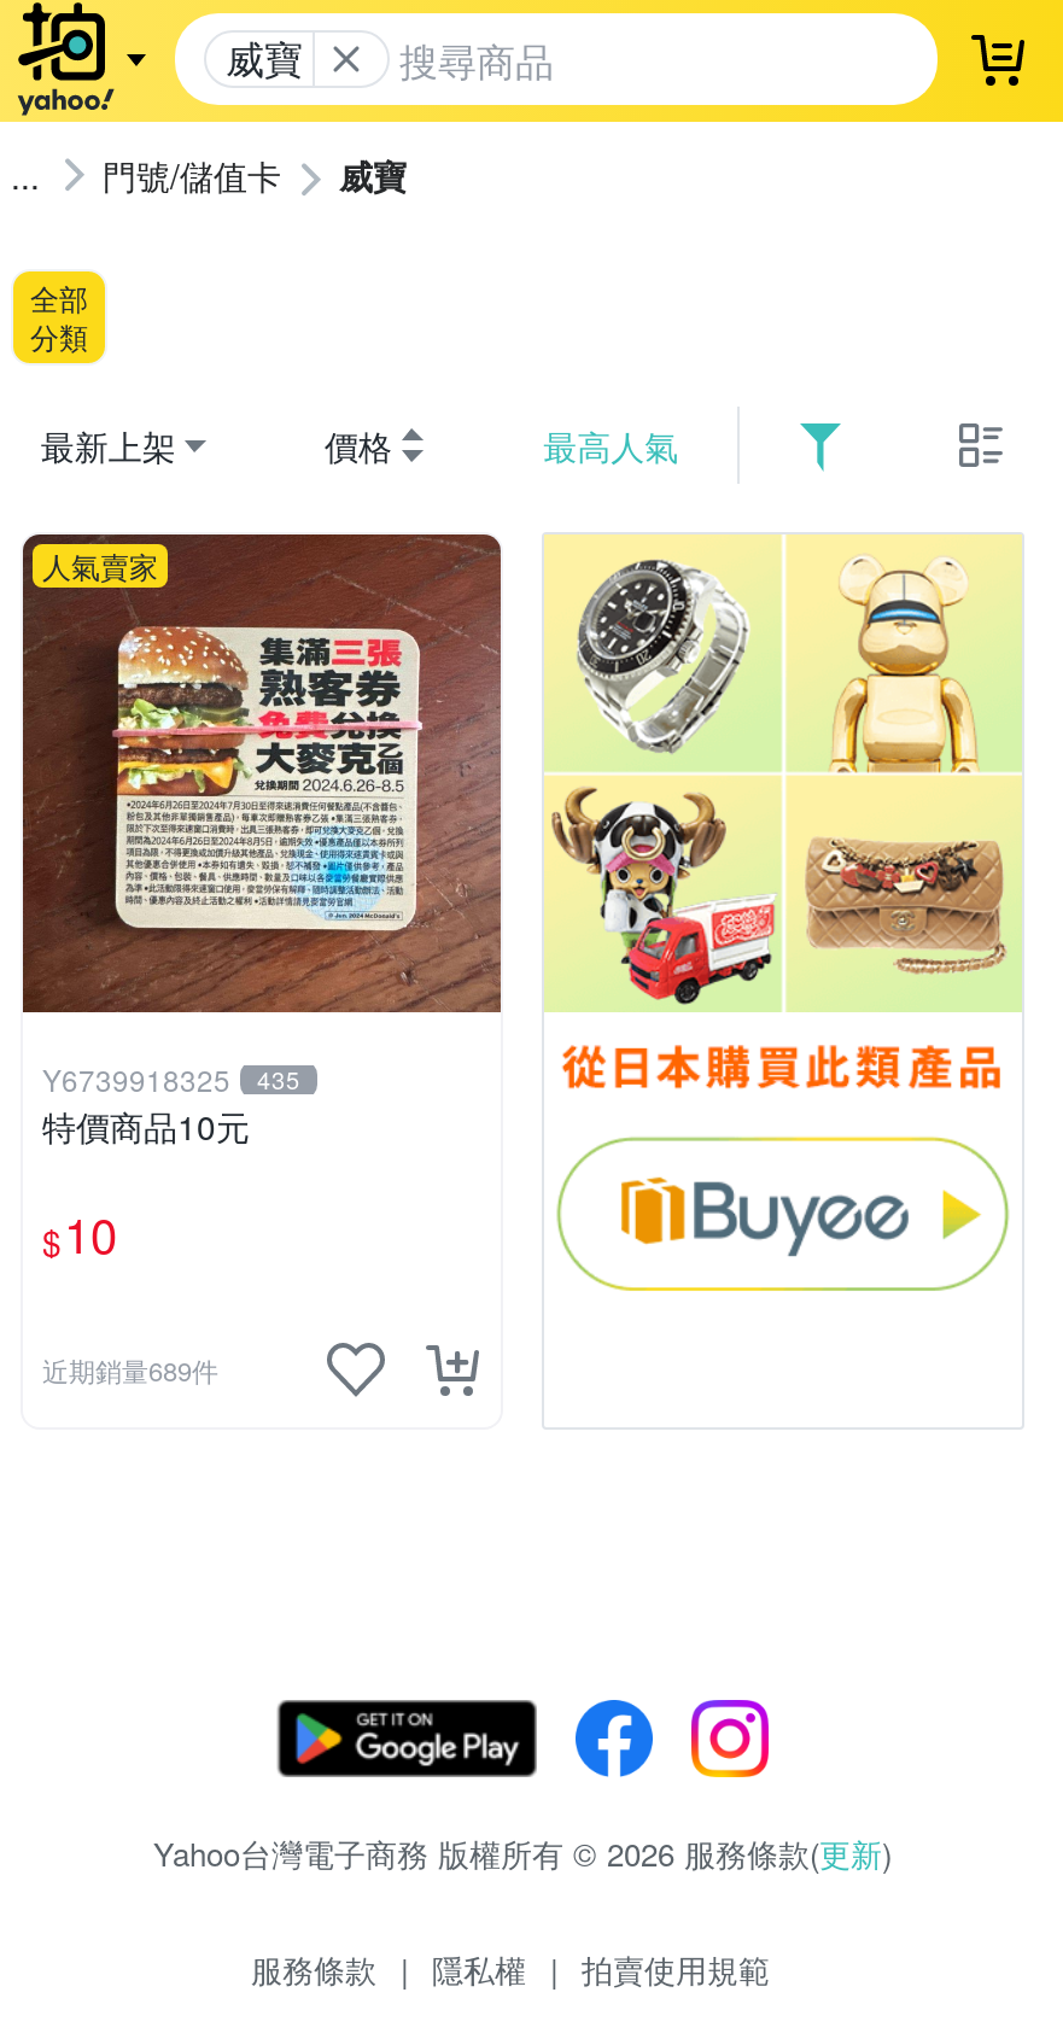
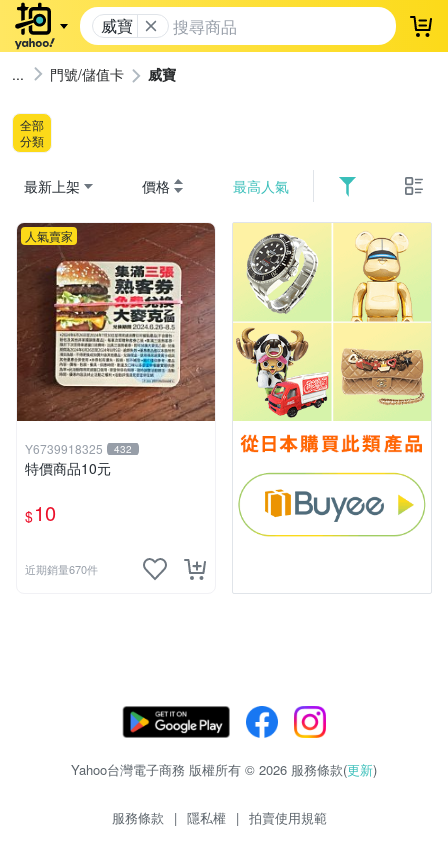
- Y6739918325 435
+ Y6739918325 432

- 近期銷量689件
+ 近期銷量670件
